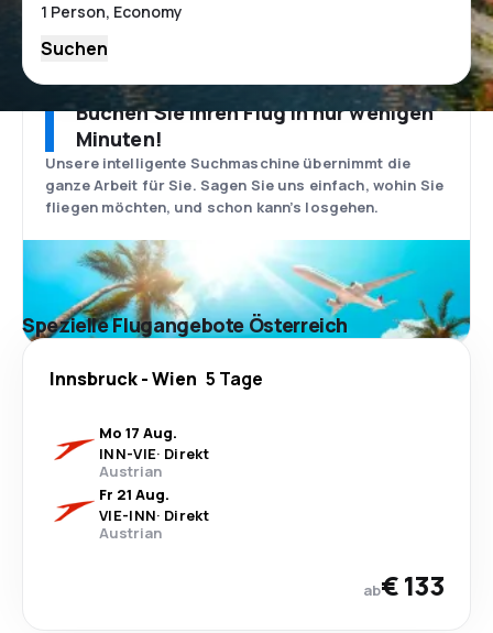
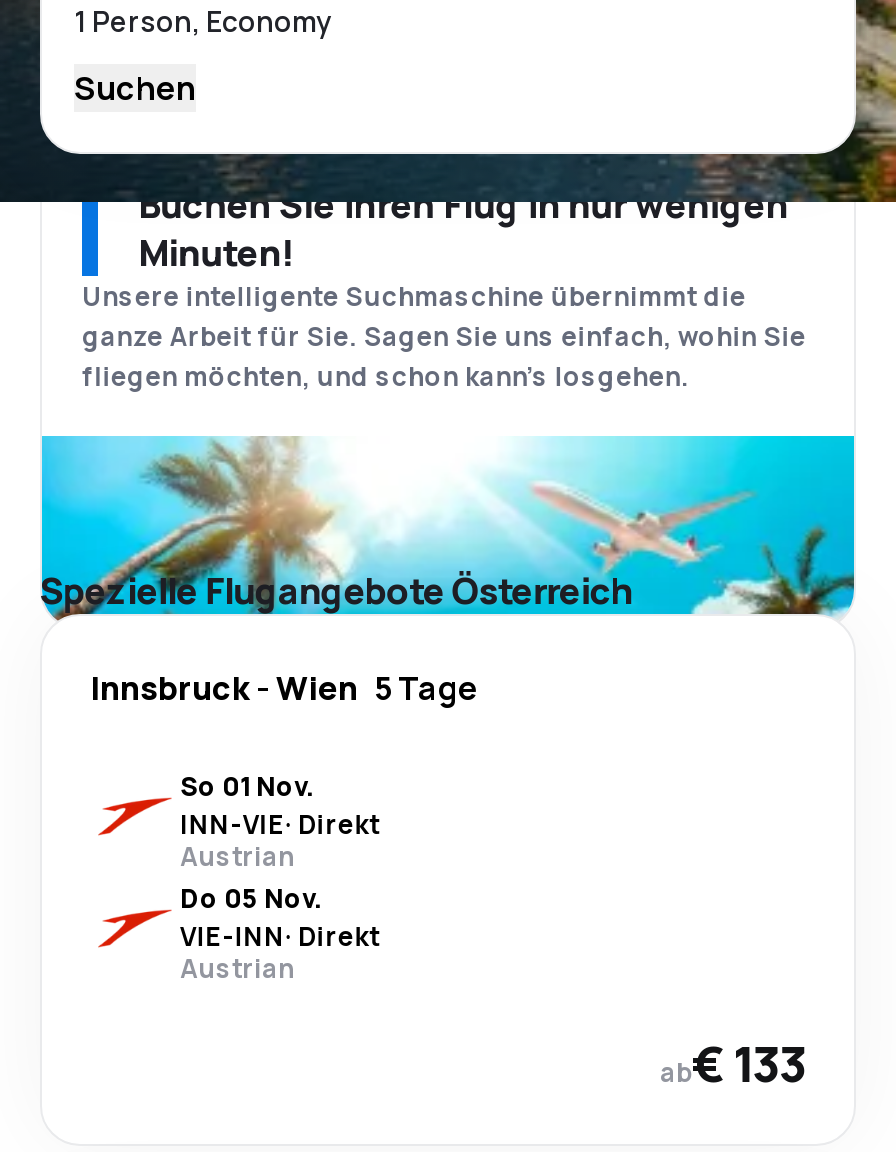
- Mo 17 Aug.
+ So 01 Nov.

- Fr 21 Aug.
+ Do 05 Nov.
